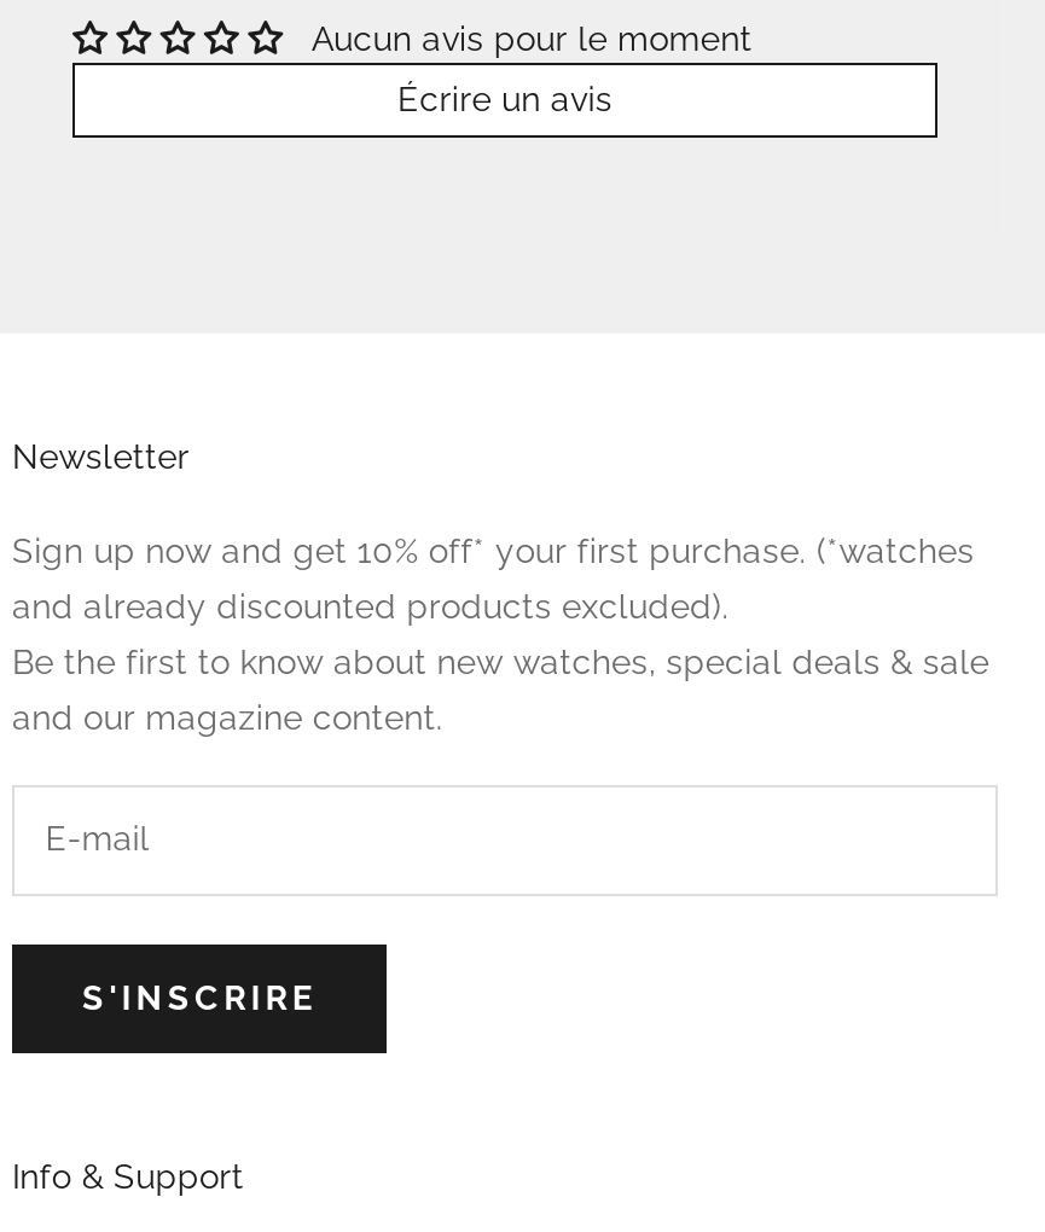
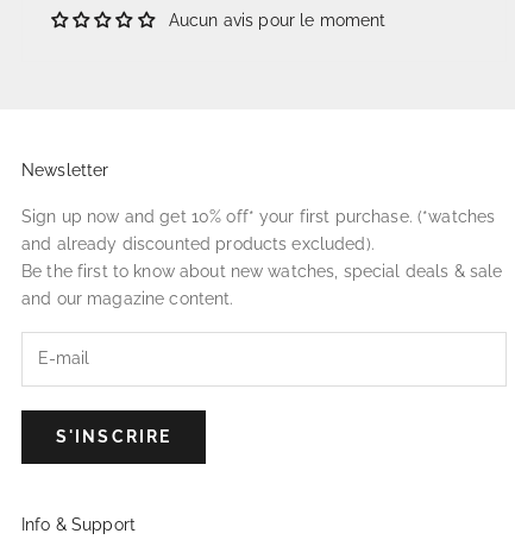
- Écrire un avis
